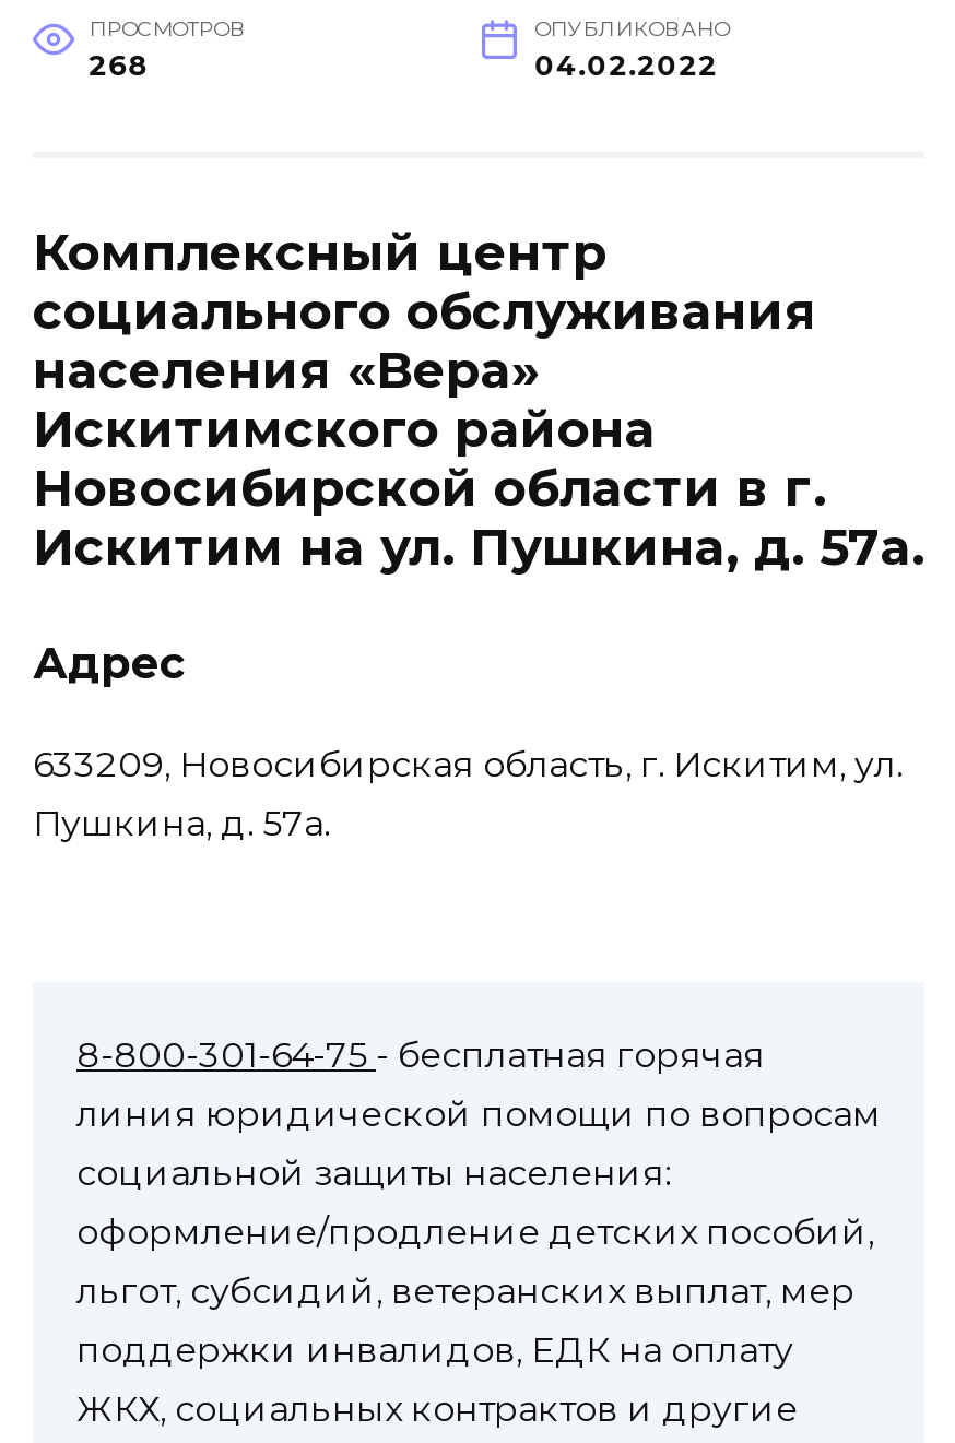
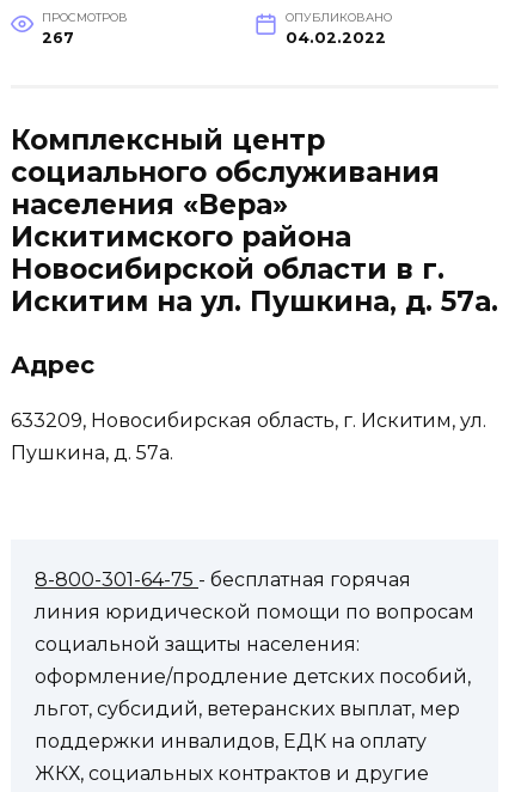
- 268
+ 267
